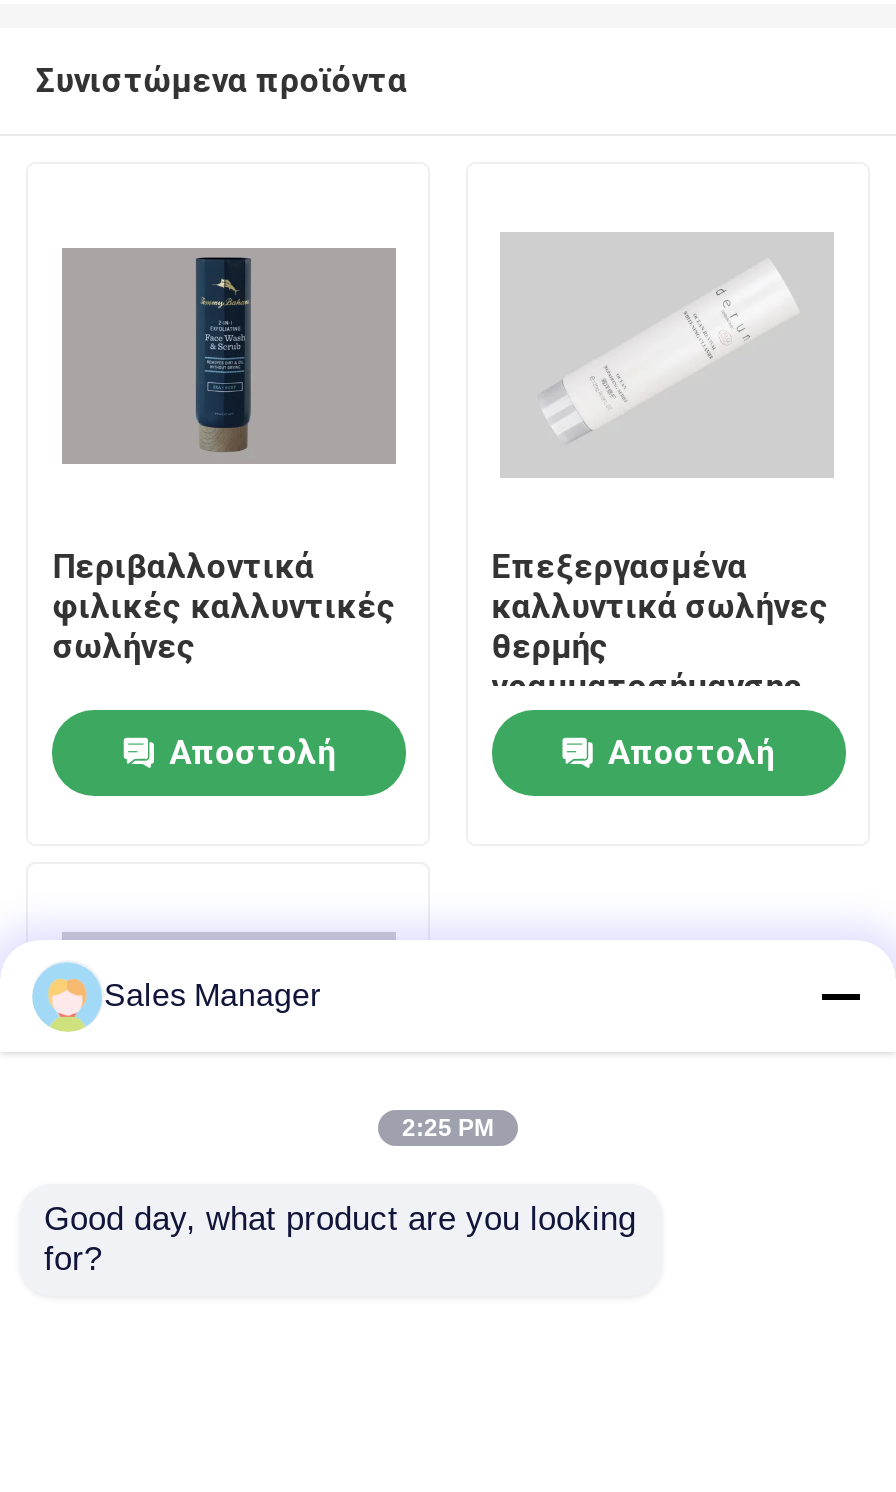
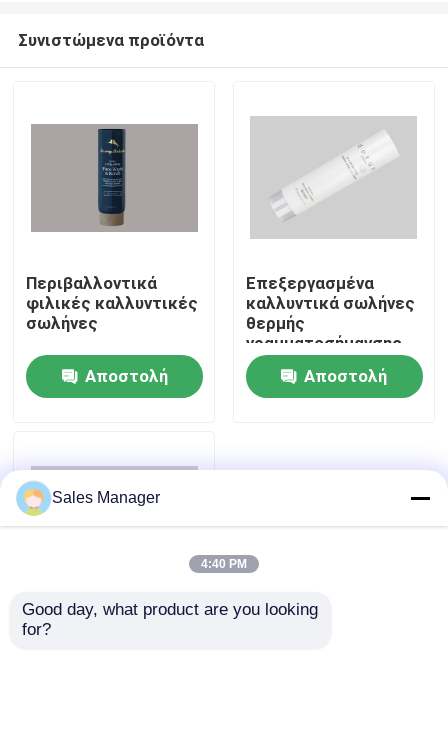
- 2:25 PM
+ 4:40 PM
